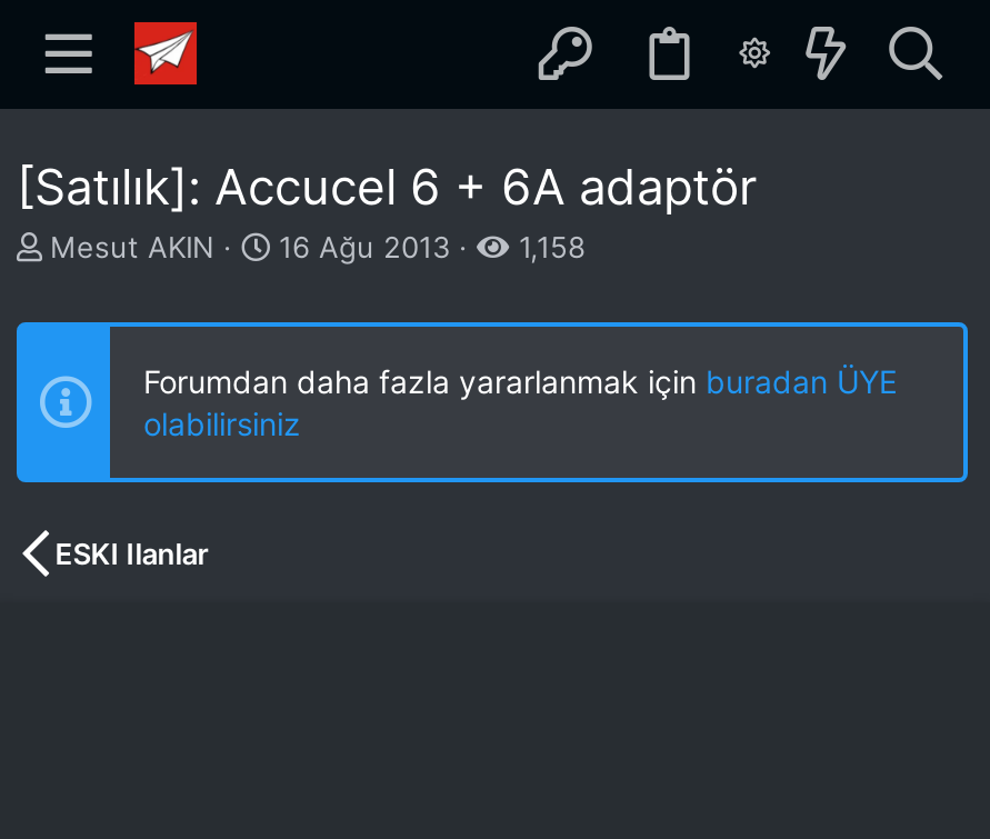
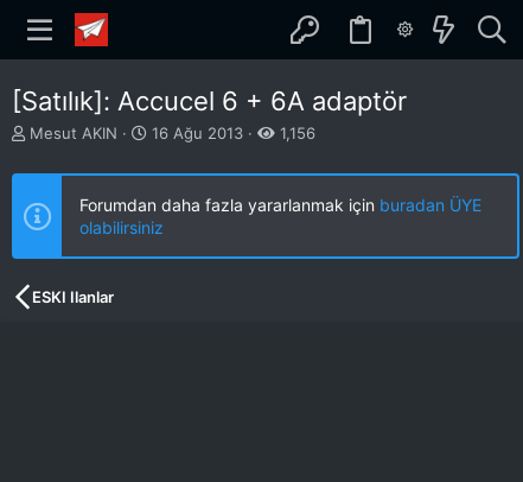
- 1,158
+ 1,156
